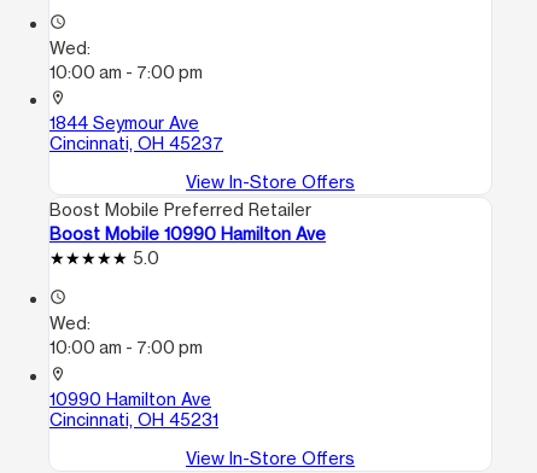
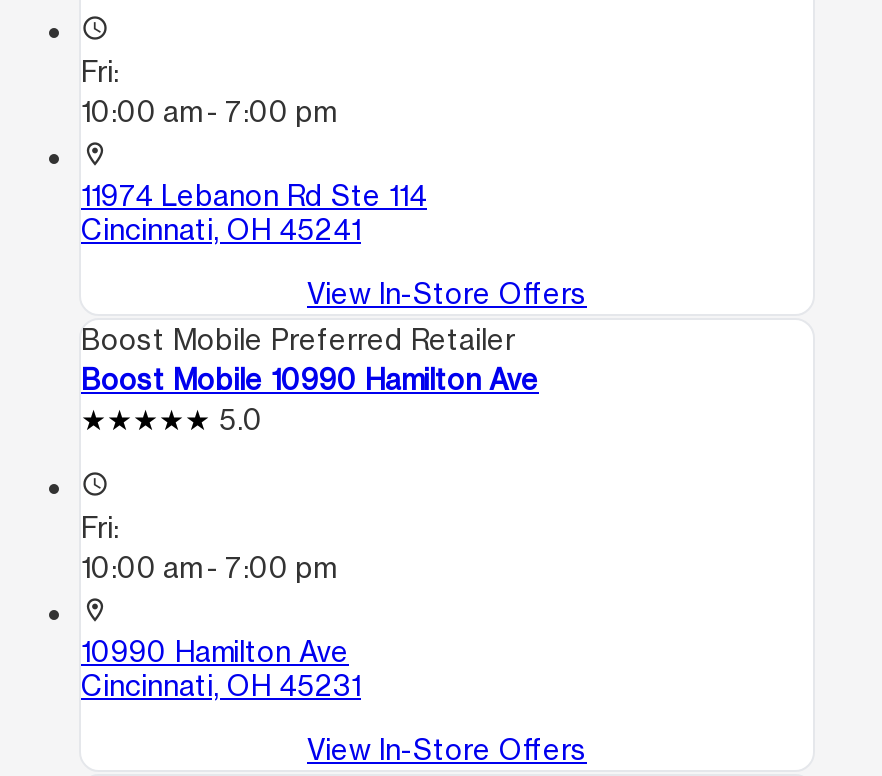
- Wed:
+ Fri:

- 1844 Seymour Ave
- Cincinnati, OH 45237
+ 11974 Lebanon Rd Ste 114
+ Cincinnati, OH 45241

- Wed:
+ Fri:
